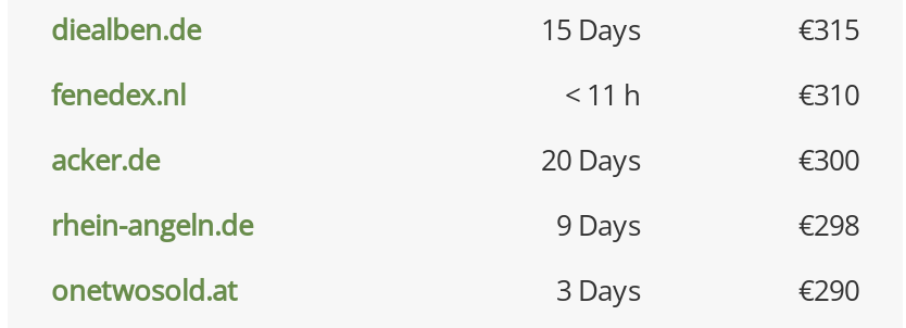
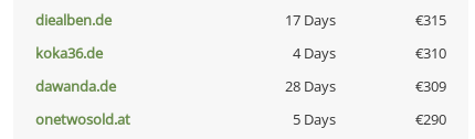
- 15 Days
+ 17 Days

- fenedex.nl
- < 11 h
+ koka36.de
+ 4 Days

- acker.de
- 20 Days
- €300
- rhein-angeln.de
- 9 Days
- €298
+ dawanda.de
+ 28 Days
+ €309

- 3 Days
+ 5 Days
